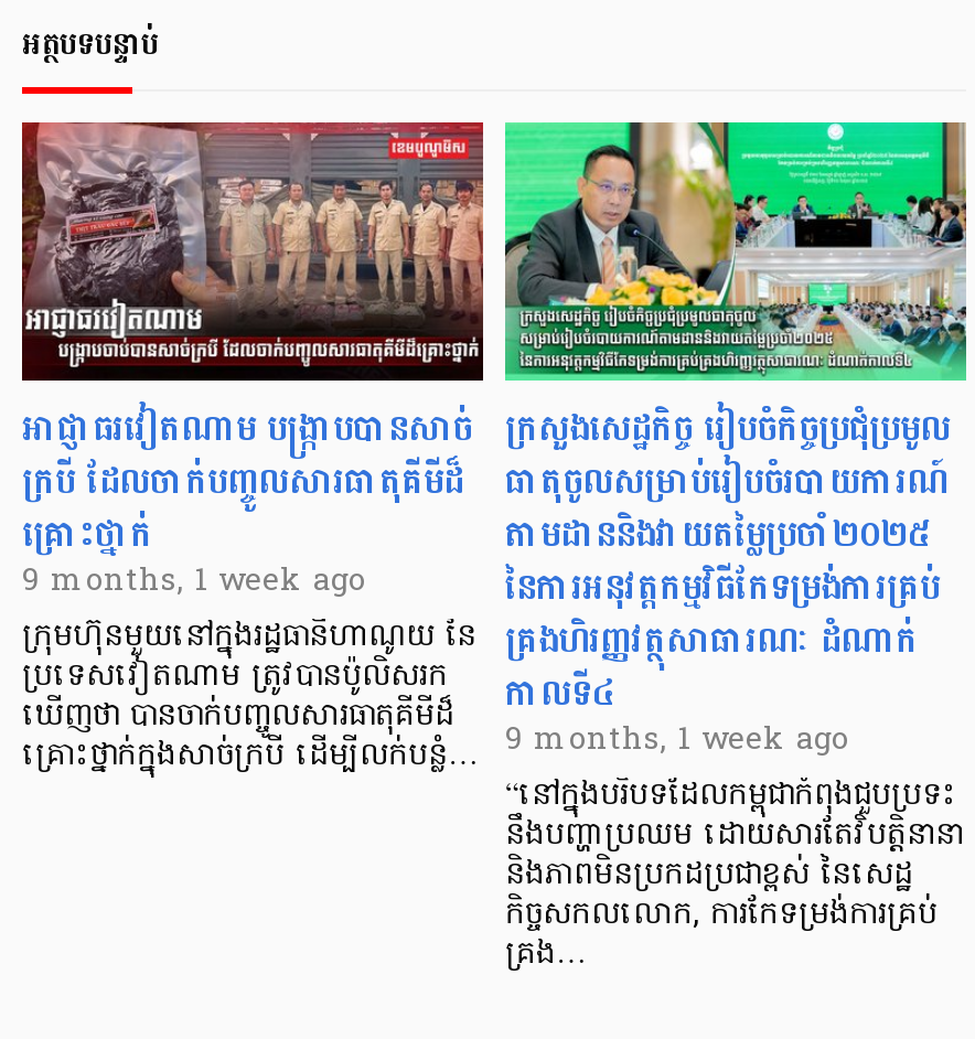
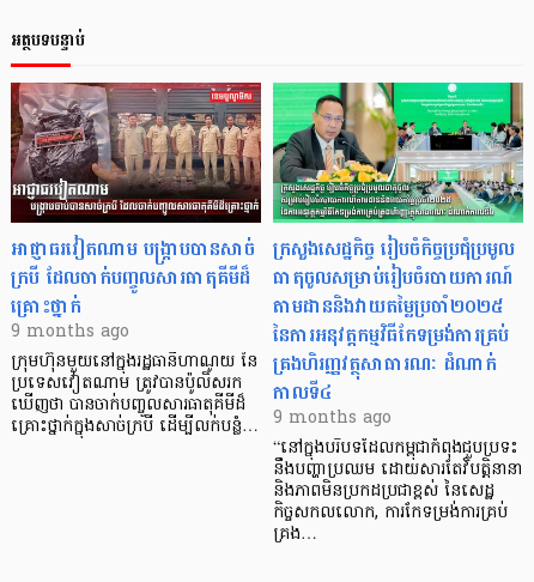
- 9 months, 1 week ago
+ 9 months ago

- 9 months, 1 week ago
+ 9 months ago
